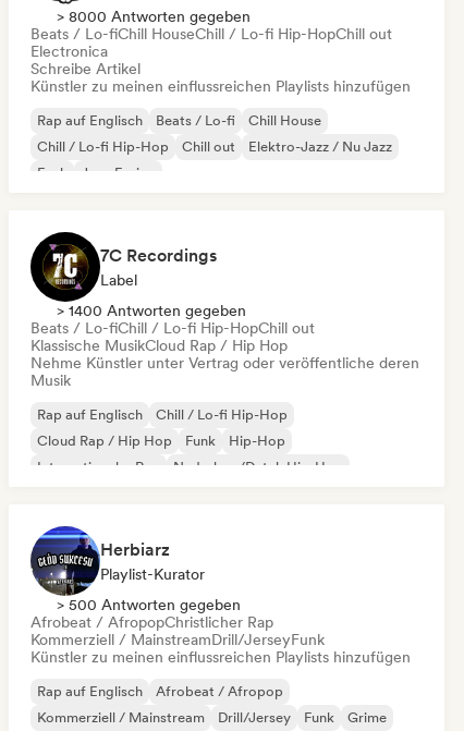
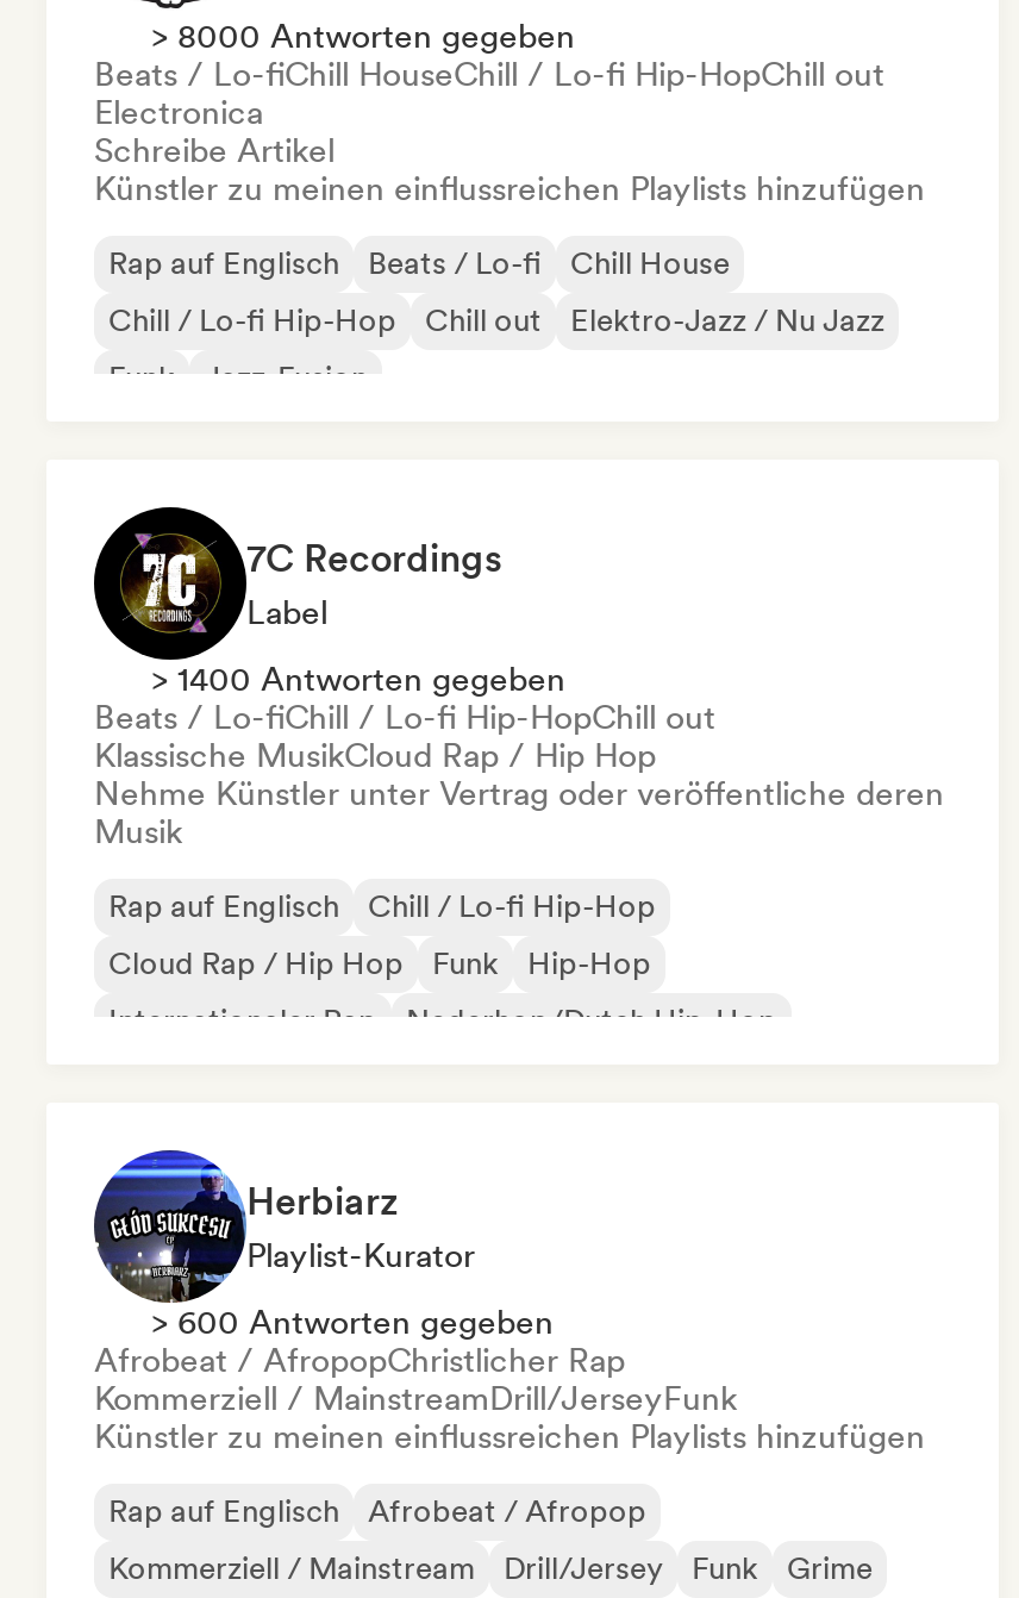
- > 500 Antworten gegeben
+ > 600 Antworten gegeben
